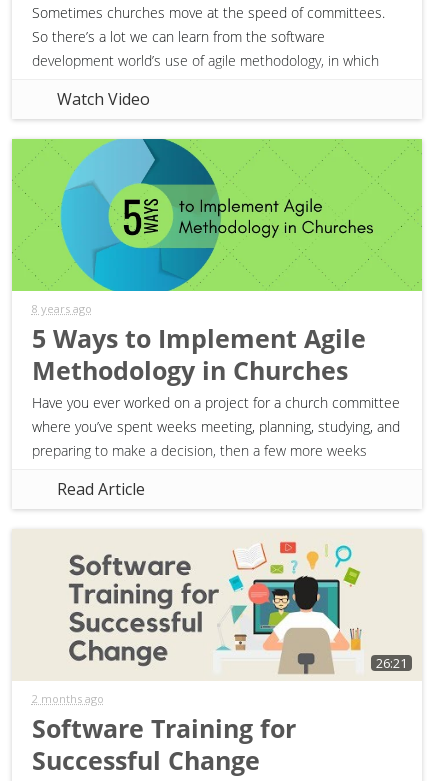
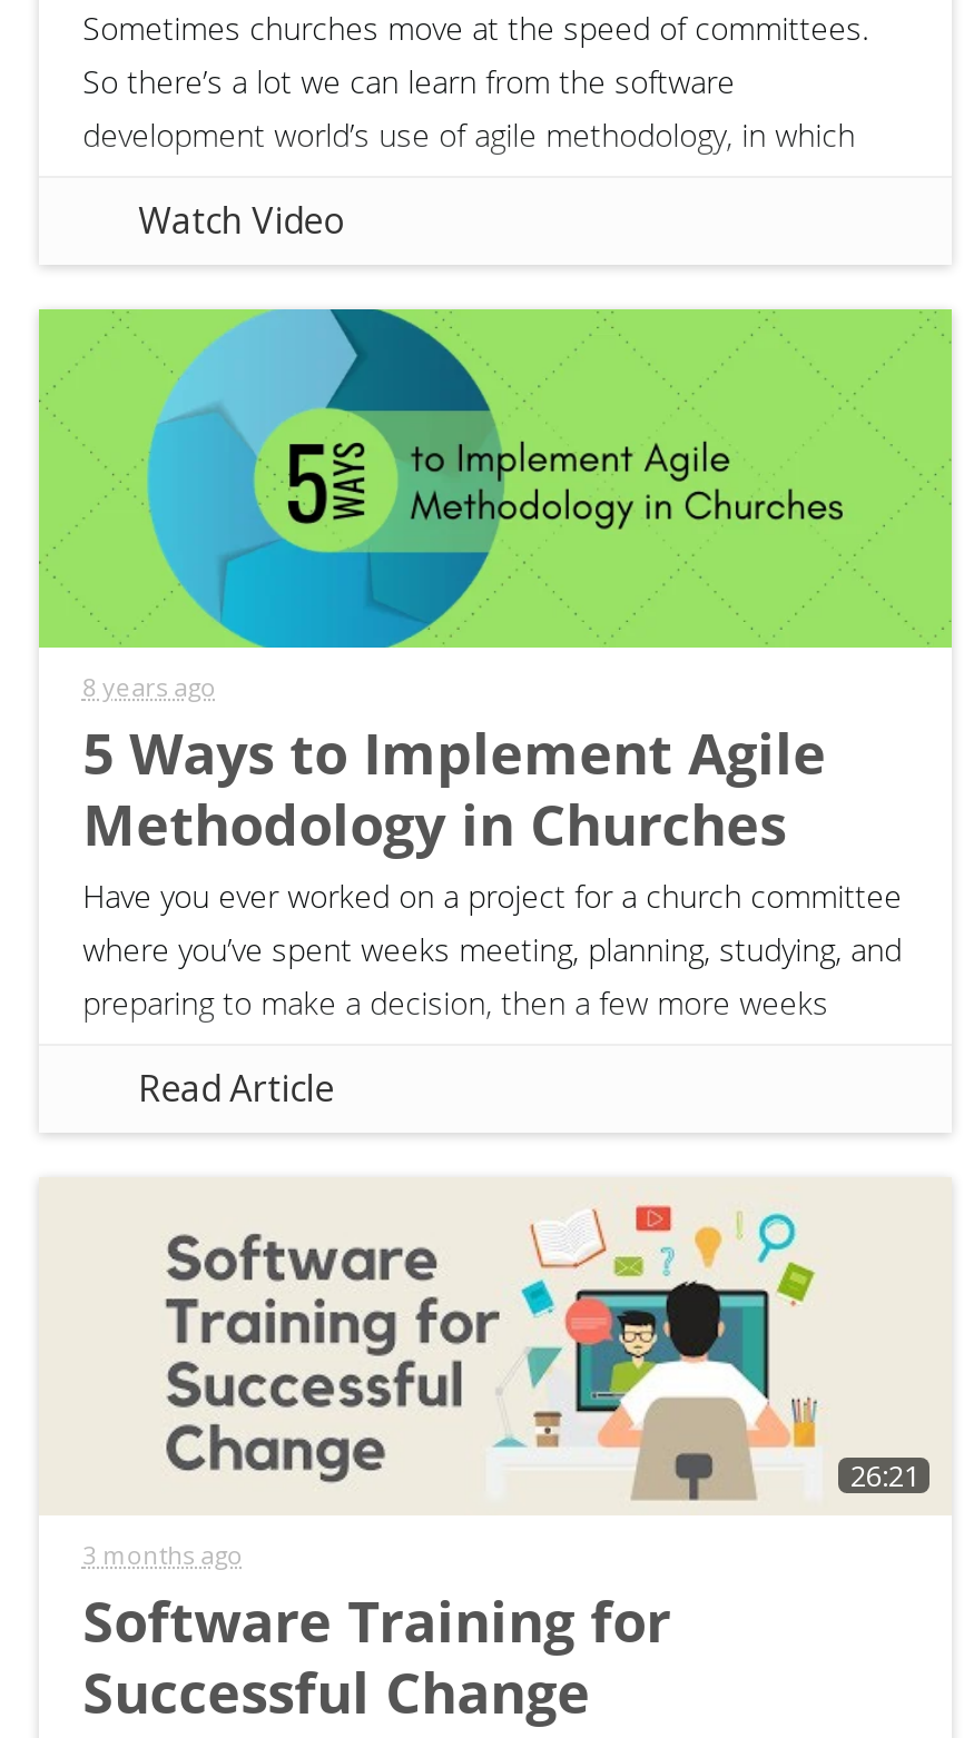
- 2 months ago
+ 3 months ago
